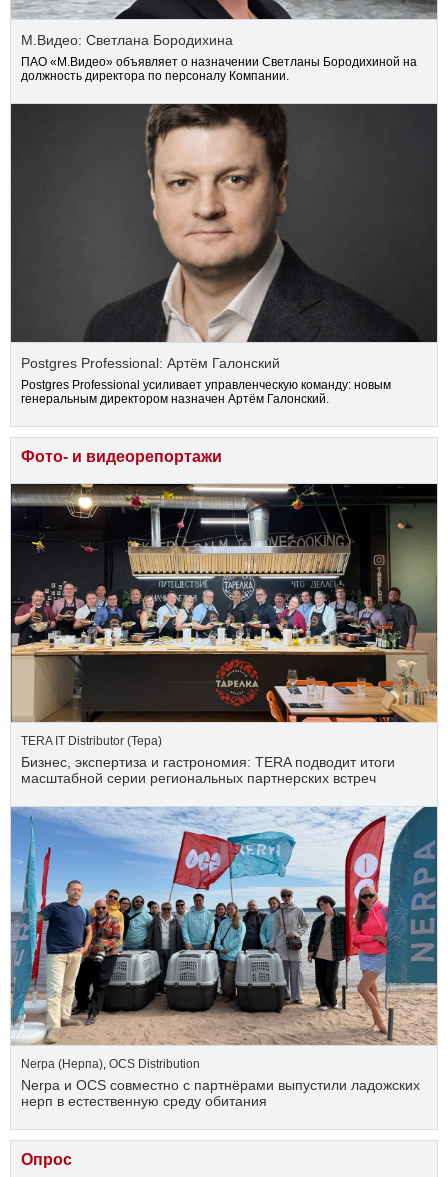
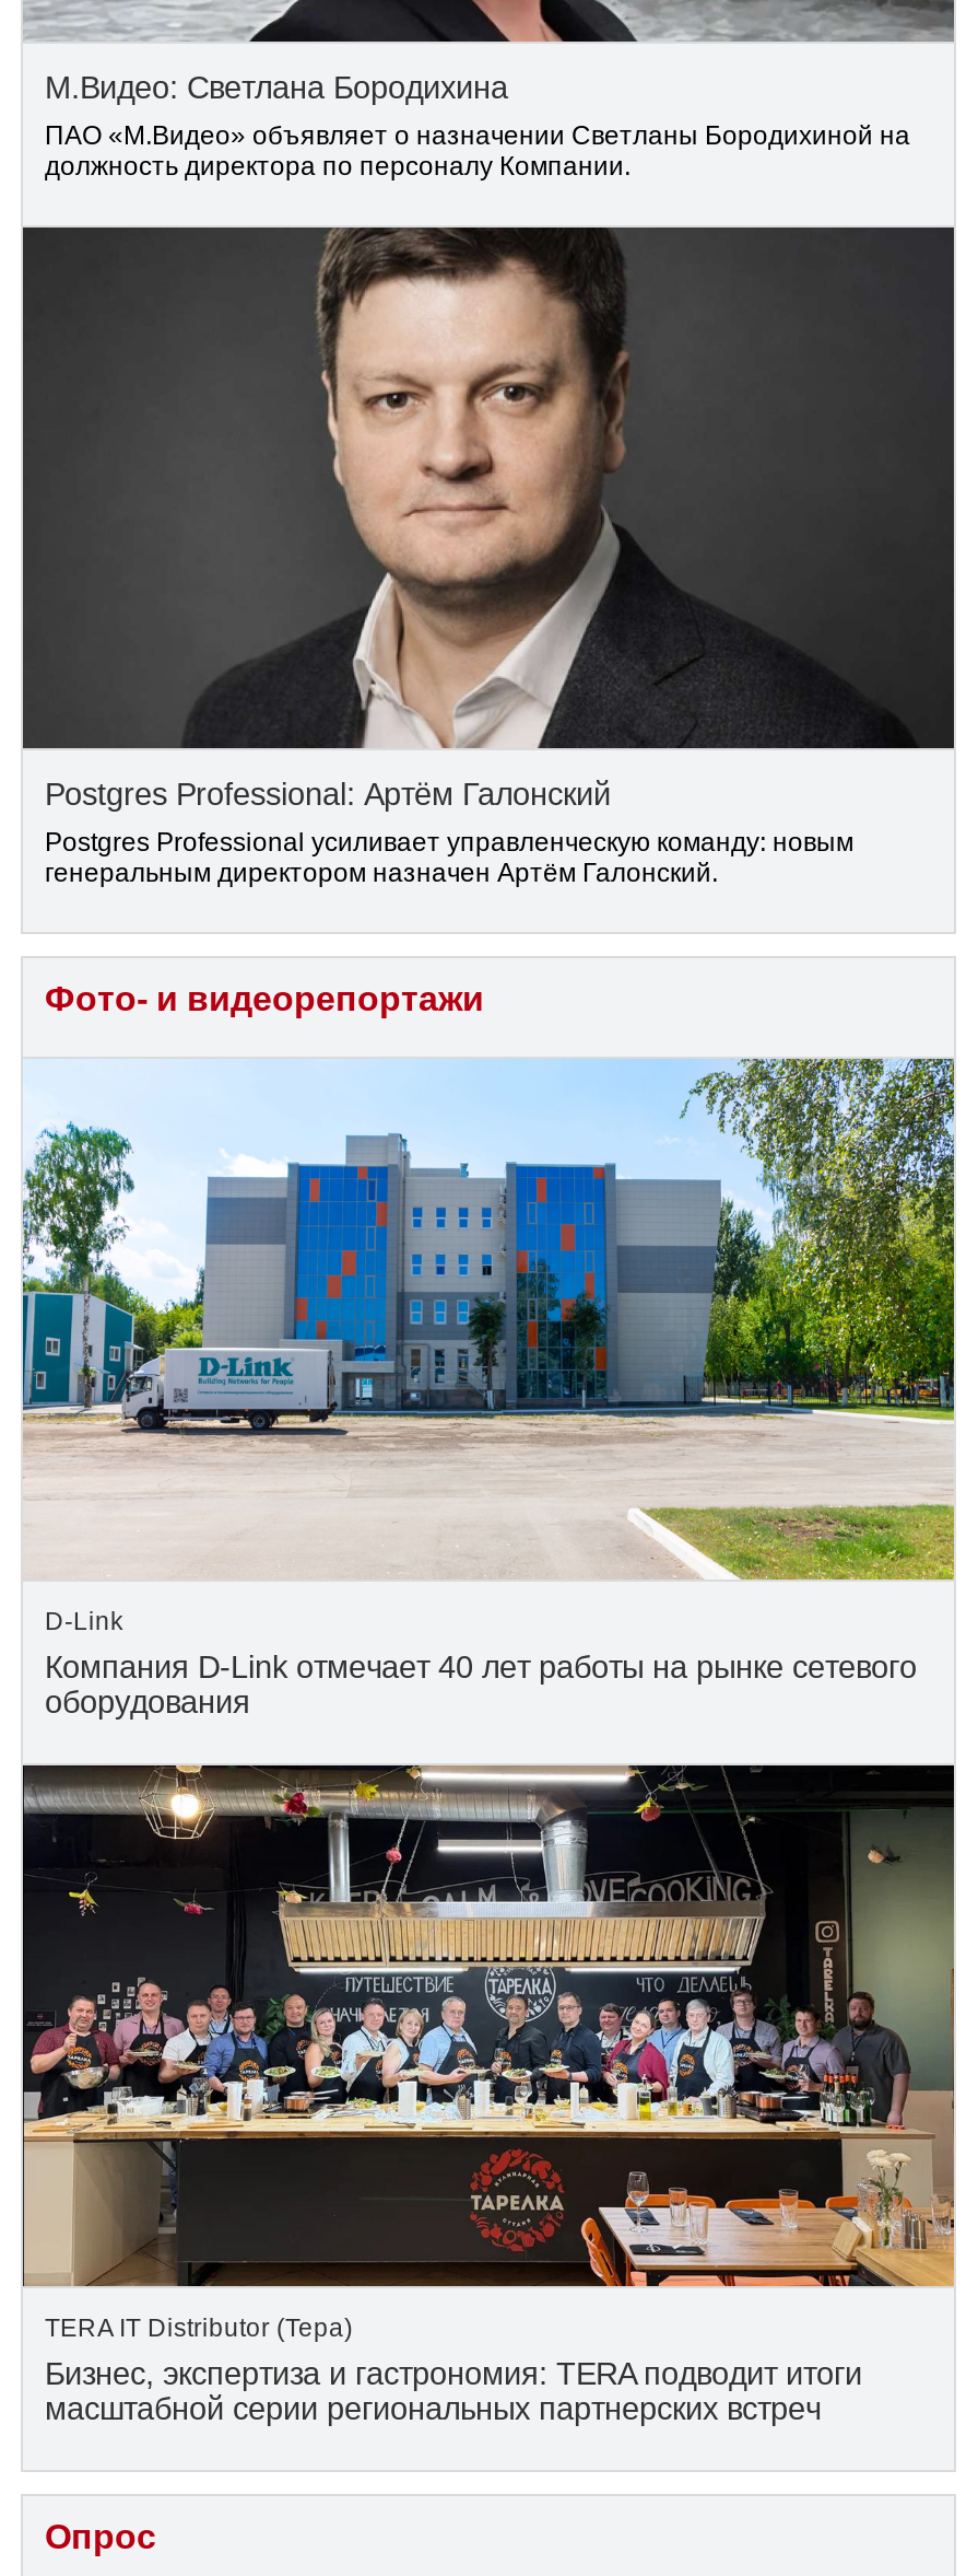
+ [image]
+ D-Link
+ Компания D-Link отмечает 40 лет работы на рынке сетевого
+ оборудования

moved down: [image] | TERA IT Distributor (Тера) | Бизнес, экспертиза и гастрономия: TERA подводит итоги | масштабной серии региональных партнерских встреч

- [image]
- Nerpa (Нерпа), OCS Distribution
- Nerpa и OCS совместно с партнёрами выпустили ладожских
- нерп в естественную среду обитания
